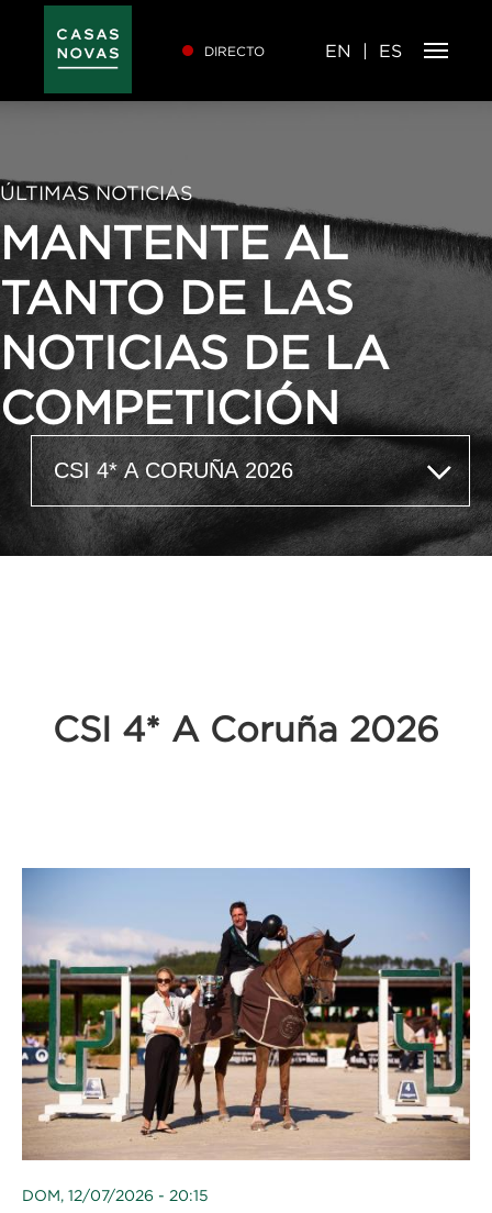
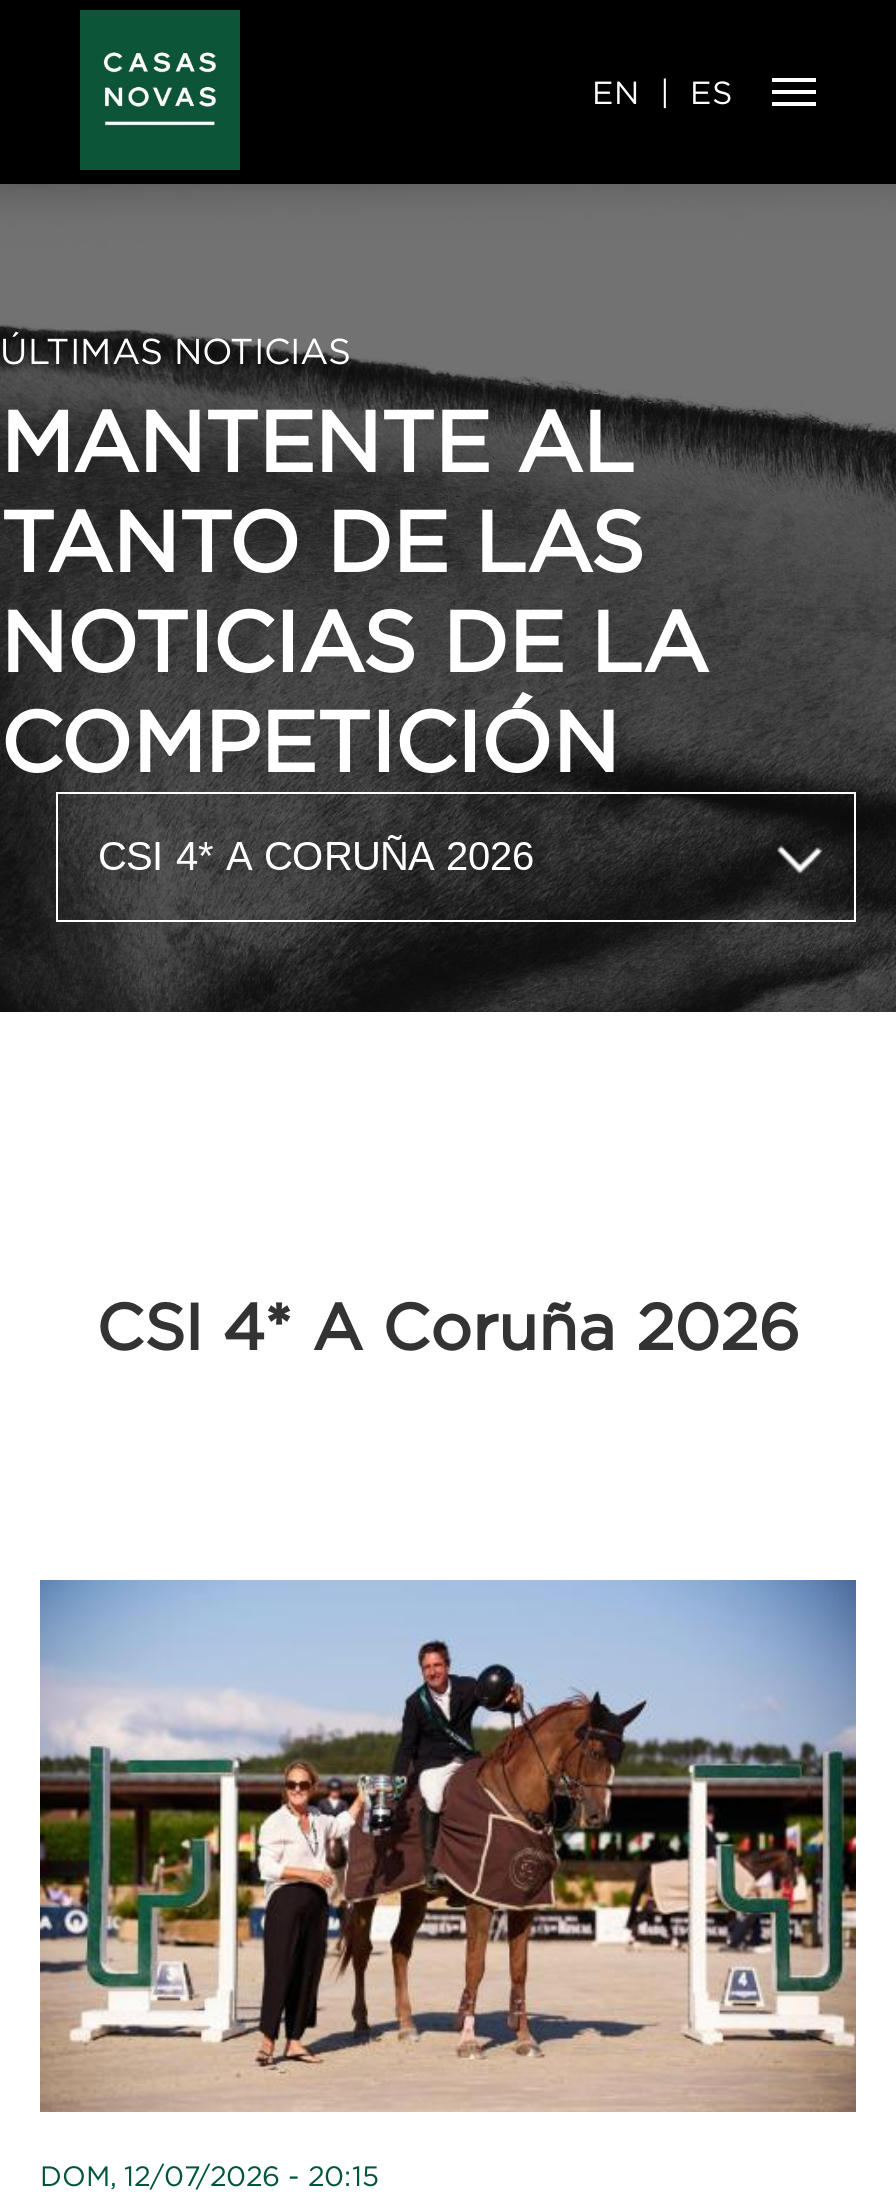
- DIRECTO
